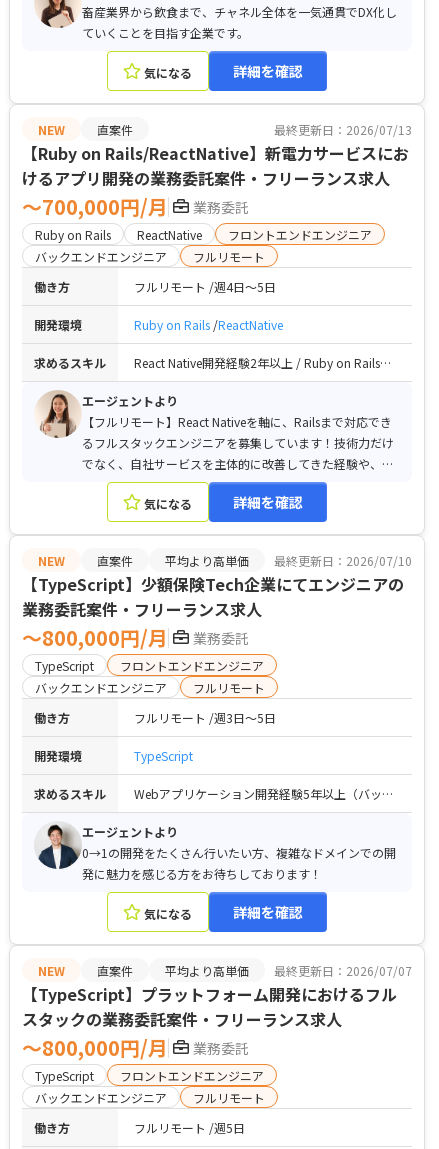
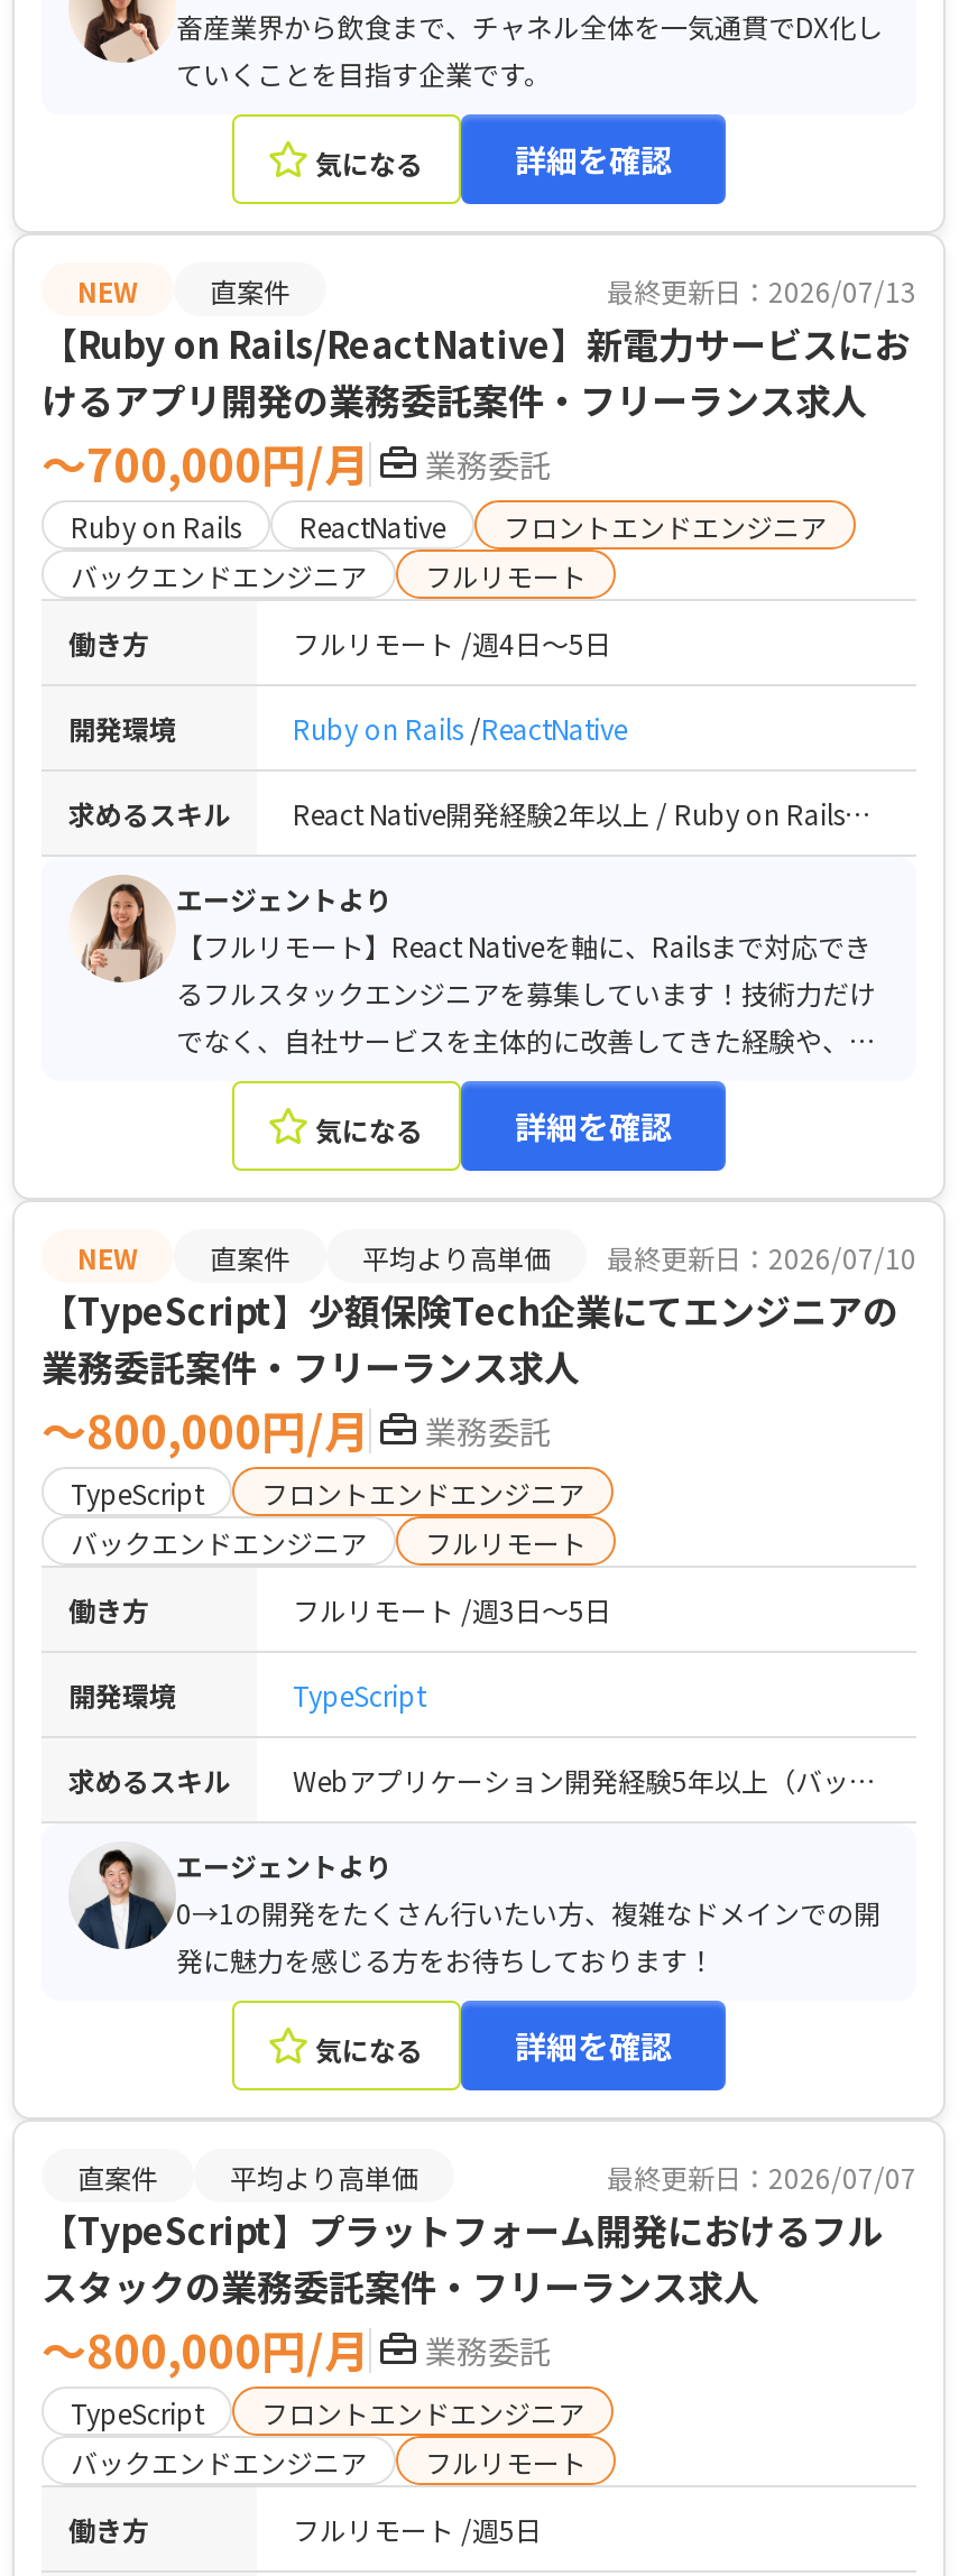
- NEW
